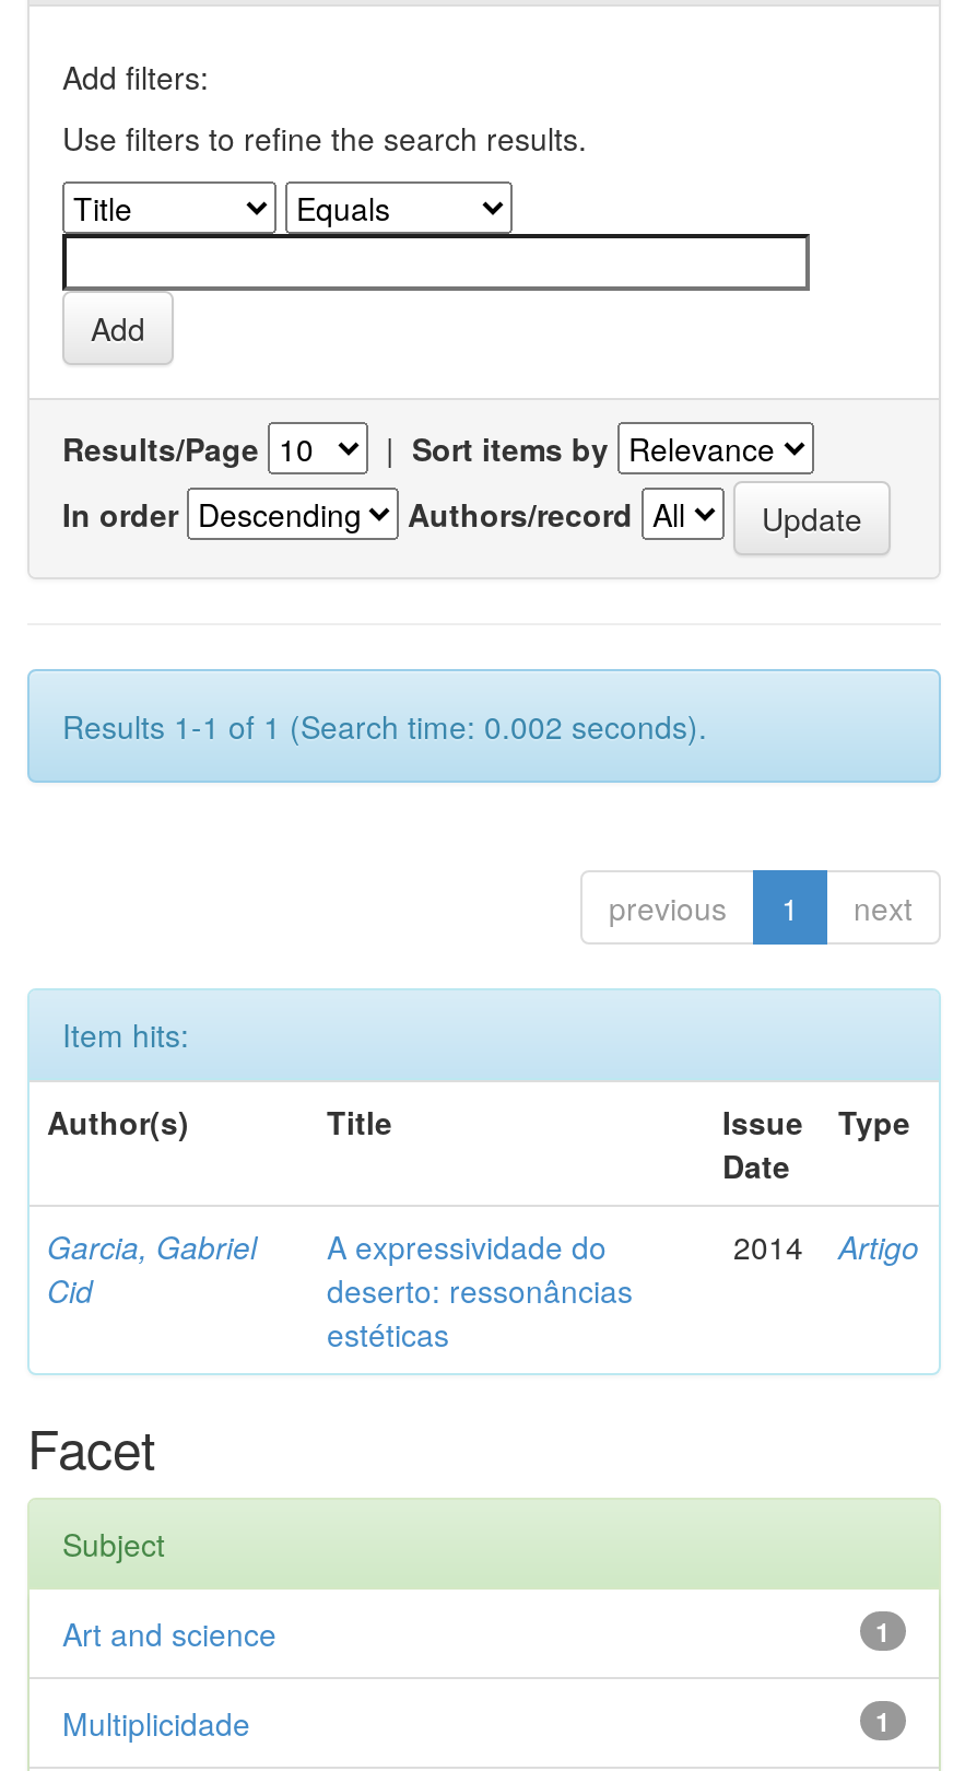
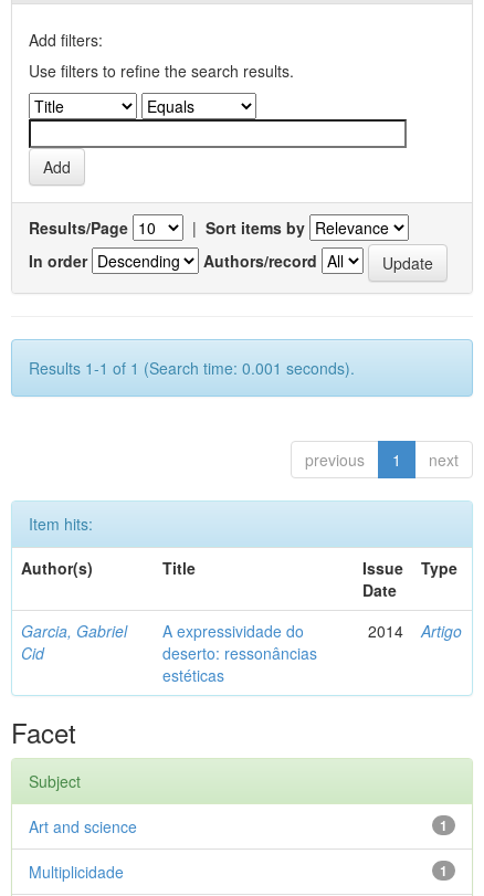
- Results 1-1 of 1 (Search time: 0.002 seconds).
+ Results 1-1 of 1 (Search time: 0.001 seconds).
